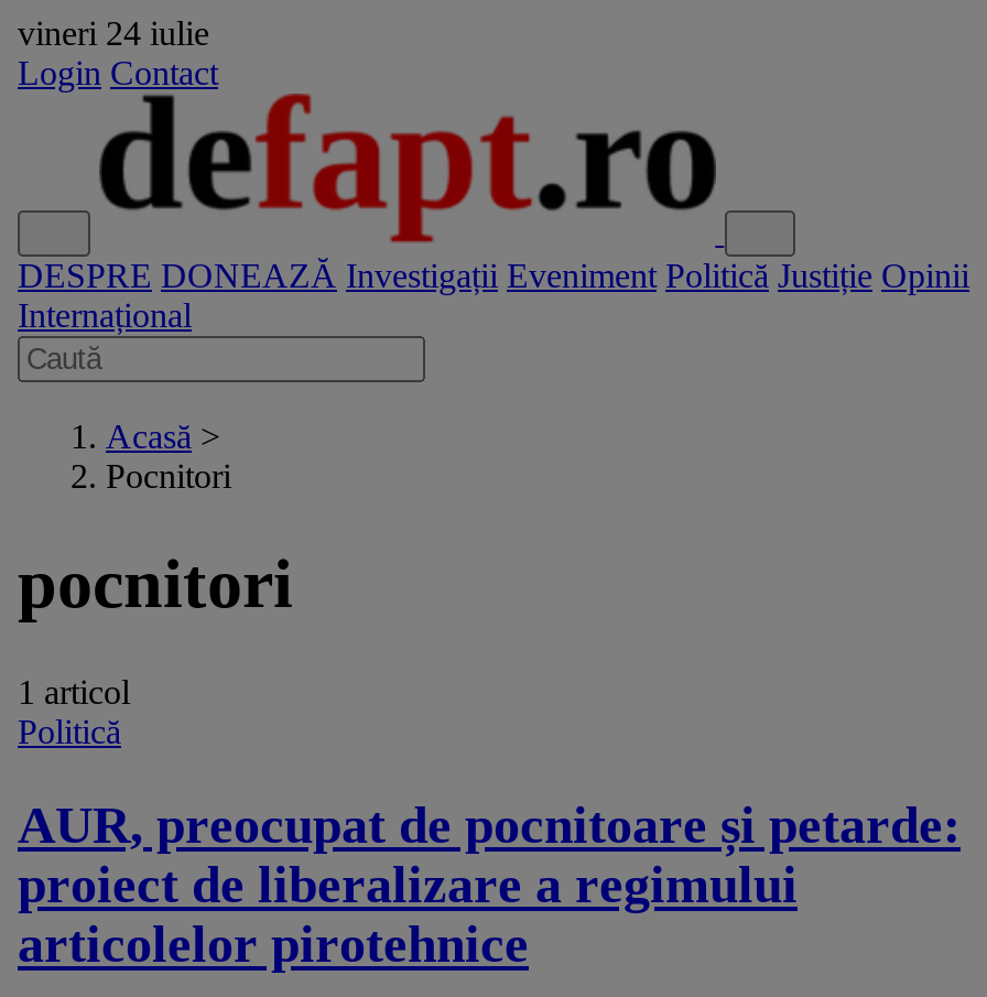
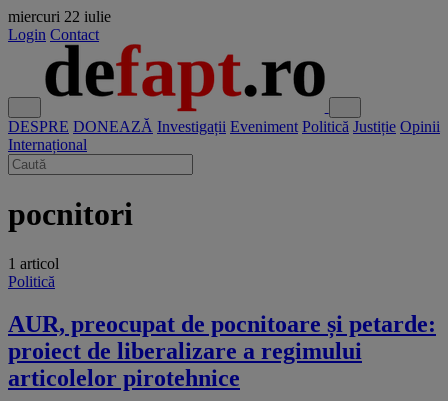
- vineri 24 iulie
+ miercuri 22 iulie

- Acasă >
- Pocnitori
